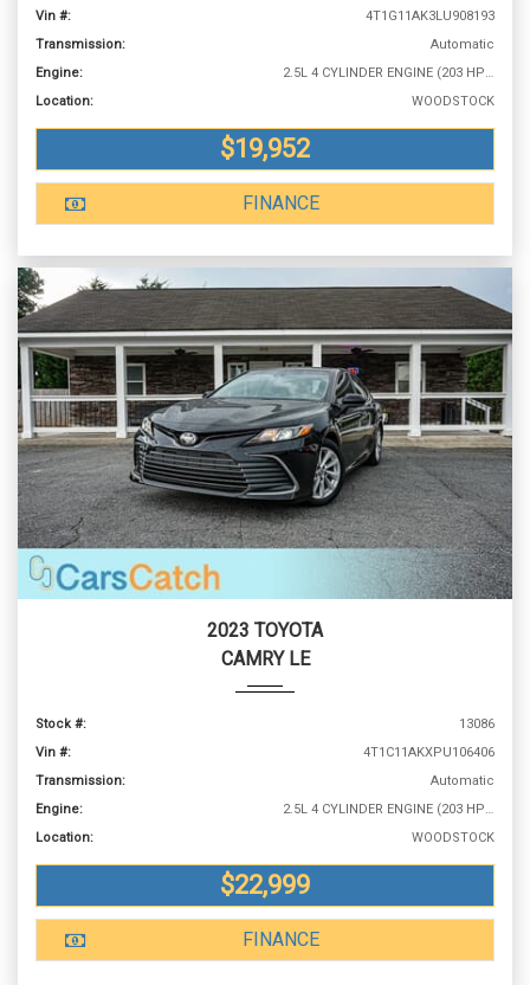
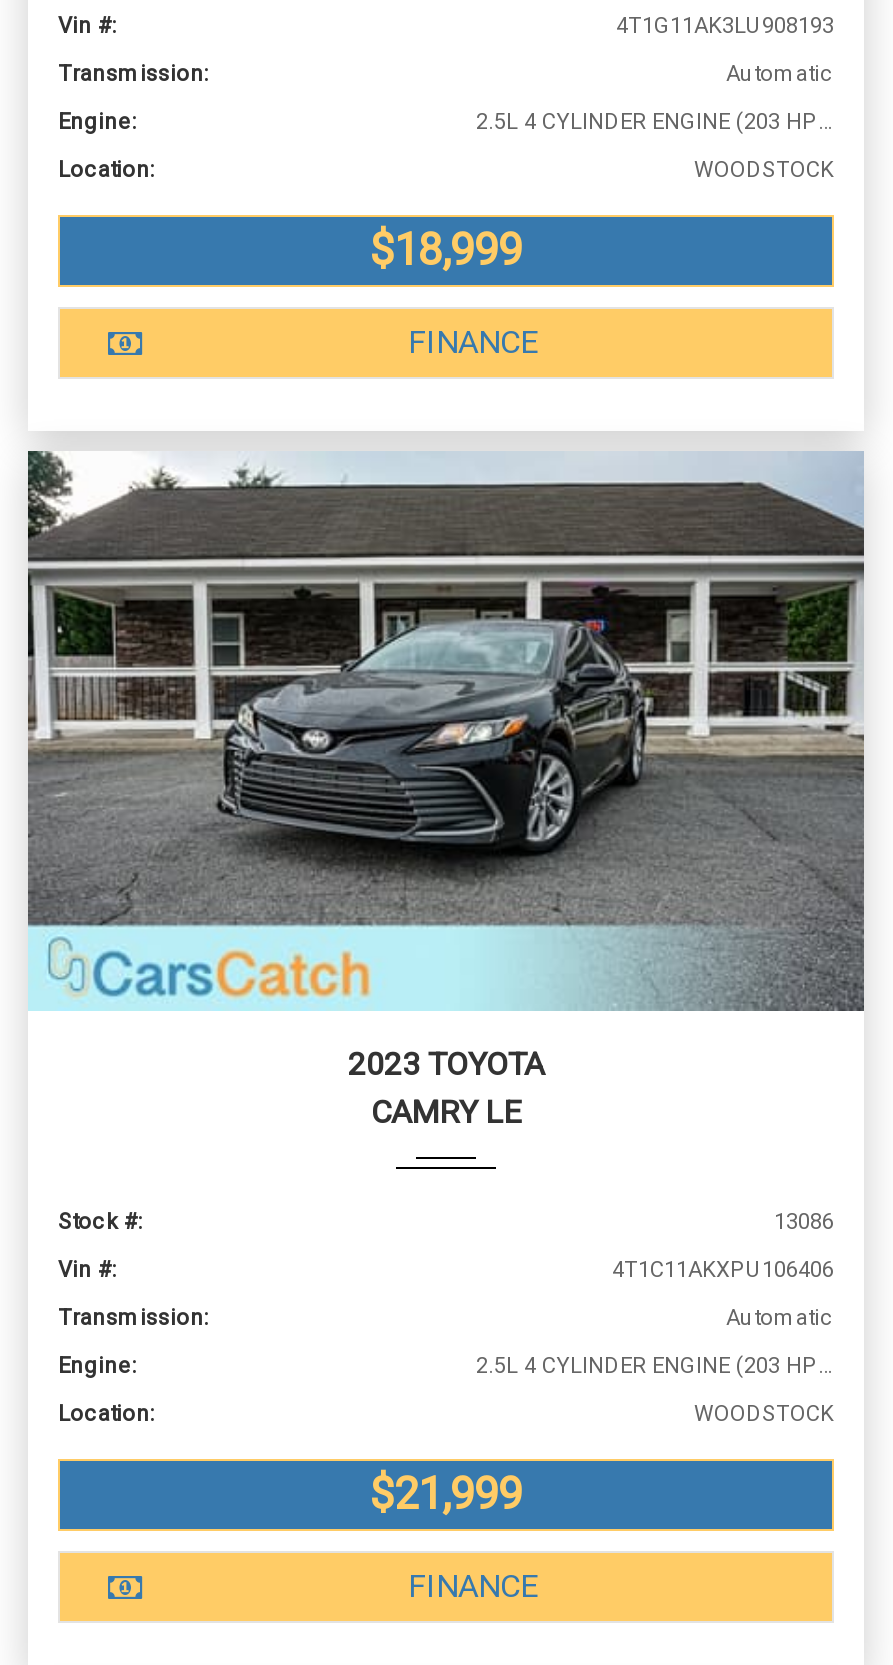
- $19,952
+ $18,999

- $22,999
+ $21,999
